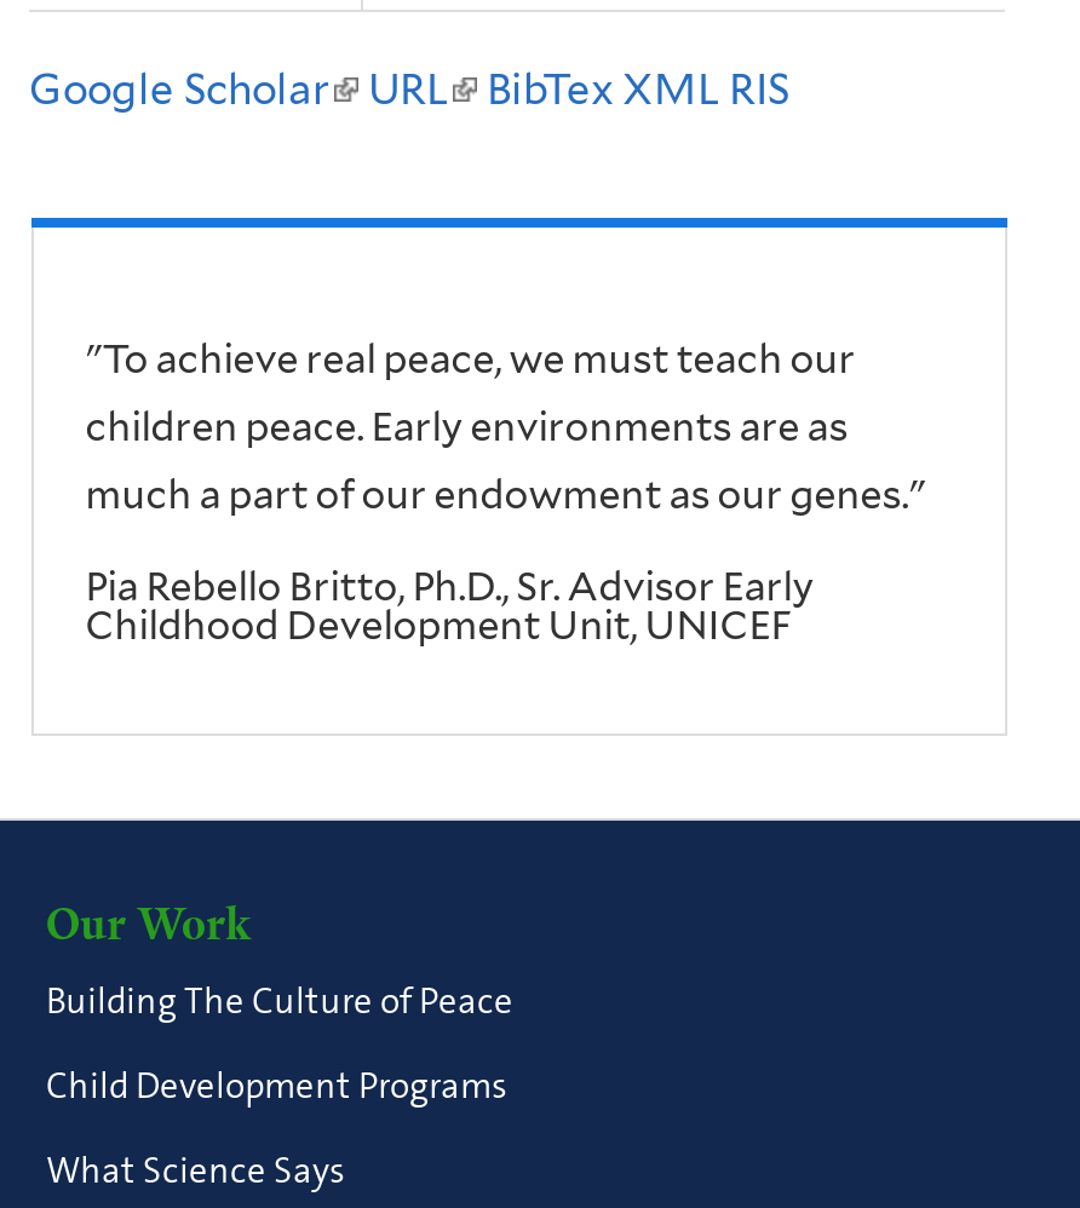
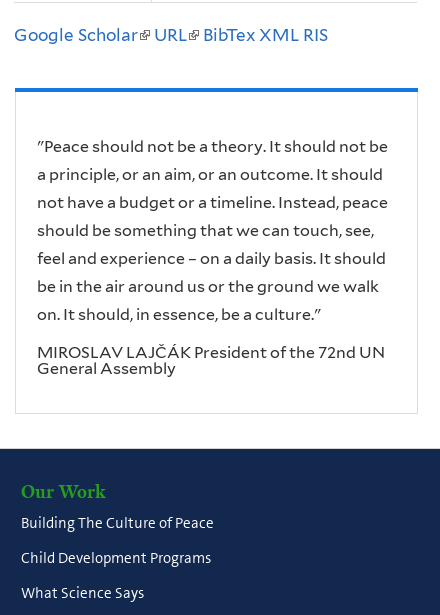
- "To achieve real peace, we must teach our
- children peace. Early environments are as
- much a part of our endowment as our genes."
- Pia Rebello Britto, Ph.D., Sr. Advisor Early
- Childhood Development Unit, UNICEF
+ "Peace should not be a theory. It should not be
+ a principle, or an aim, or an outcome. It should
+ not have a budget or a timeline. Instead, peace
+ should be something that we can touch, see,
+ feel and experience – on a daily basis. It should
+ be in the air around us or the ground we walk
+ on. It should, in essence, be a culture."
+ MIROSLAV LAJČÁK President of the 72nd UN
+ General Assembly
